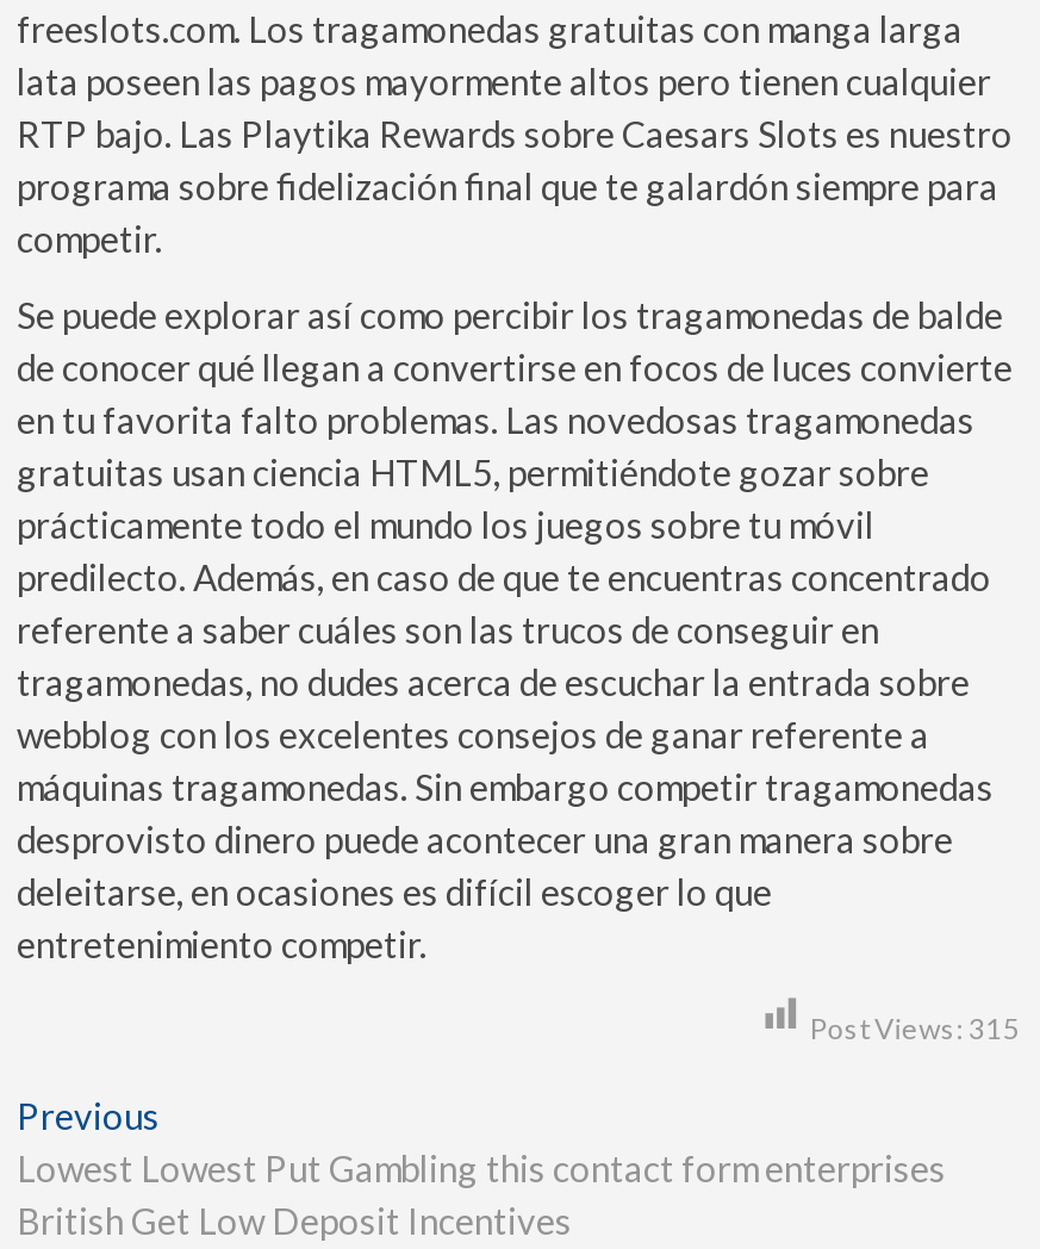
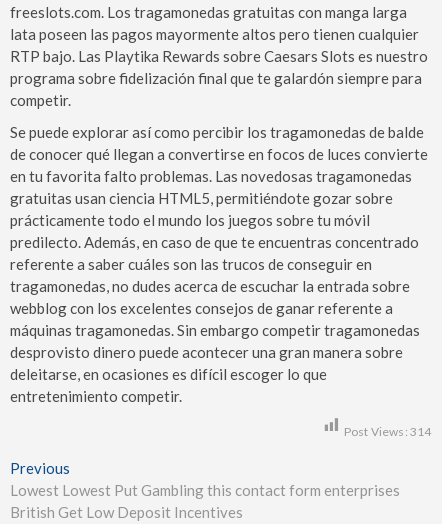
- Post Views: 315
+ Post Views: 314
